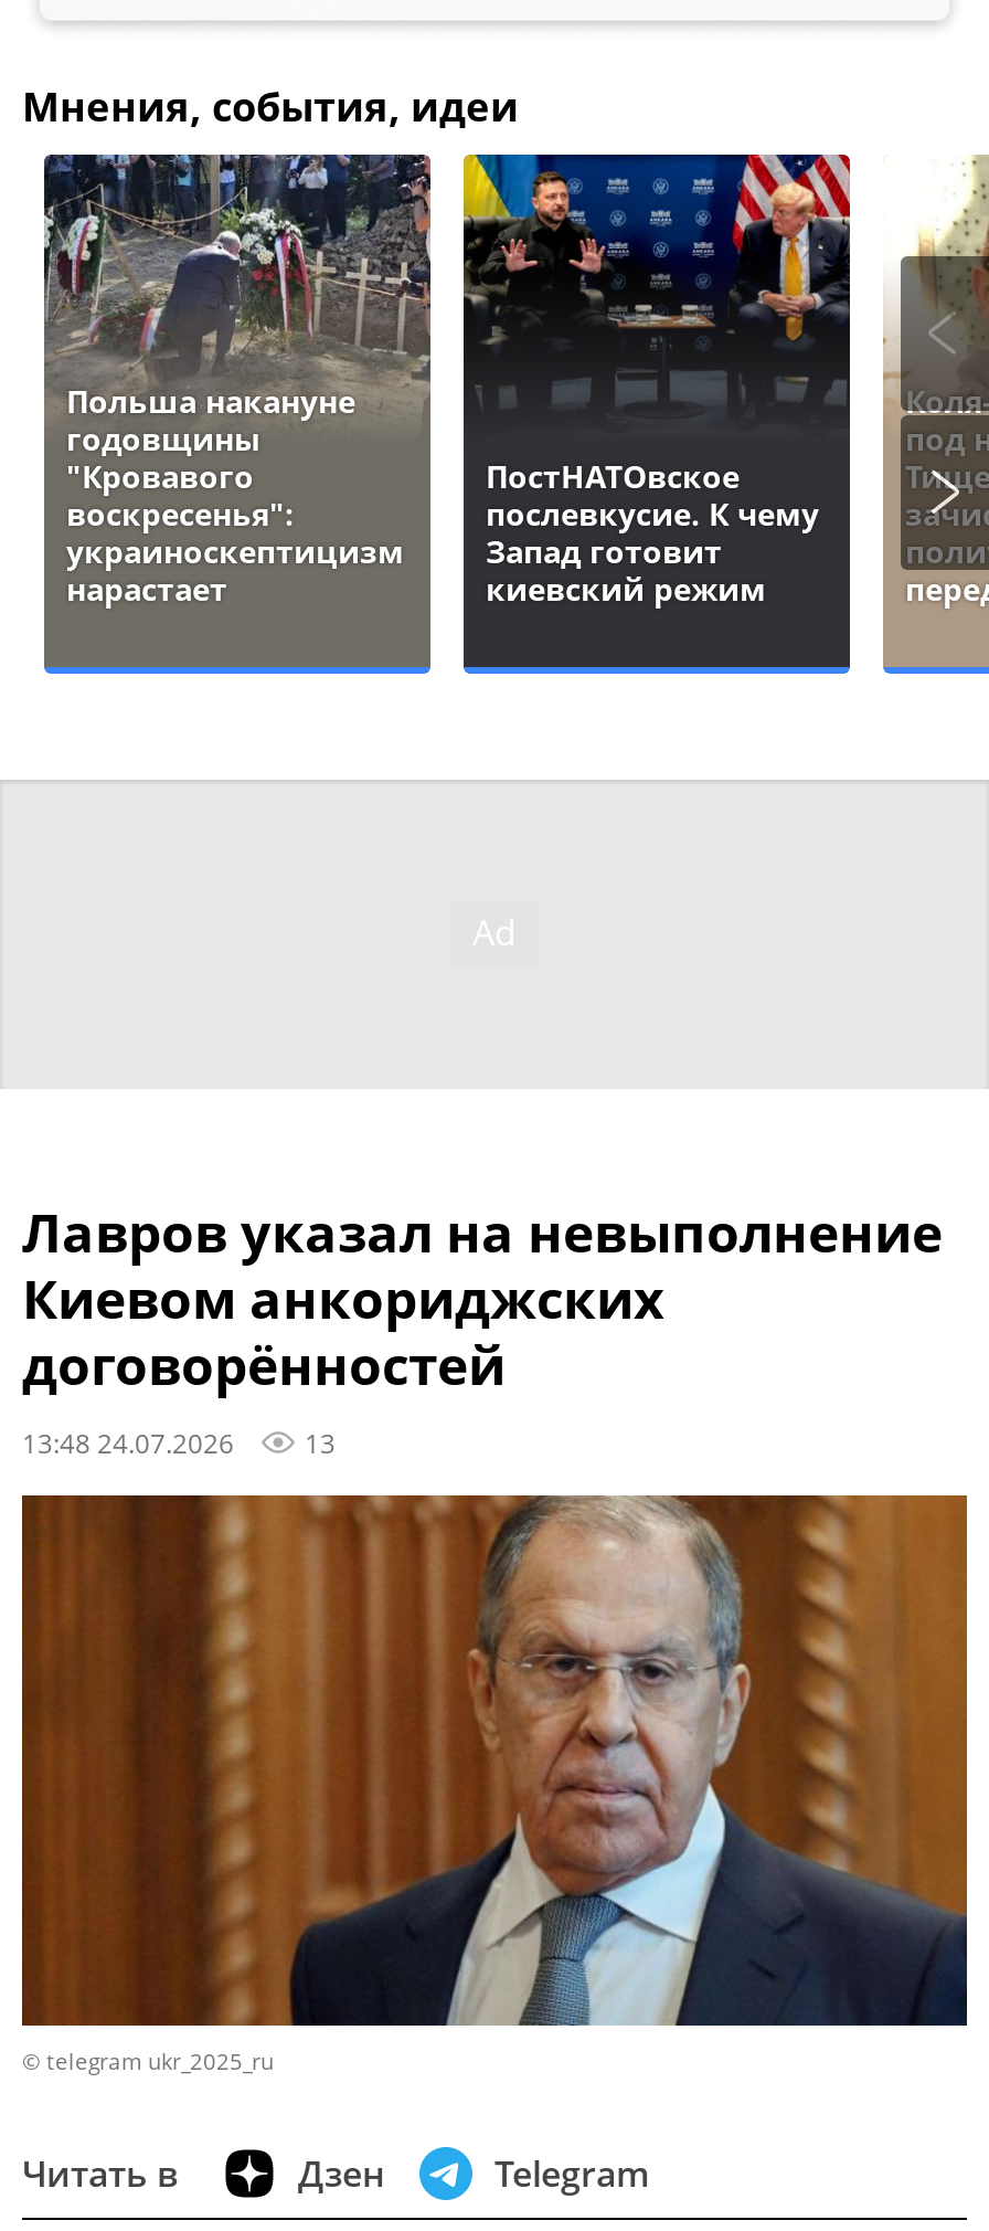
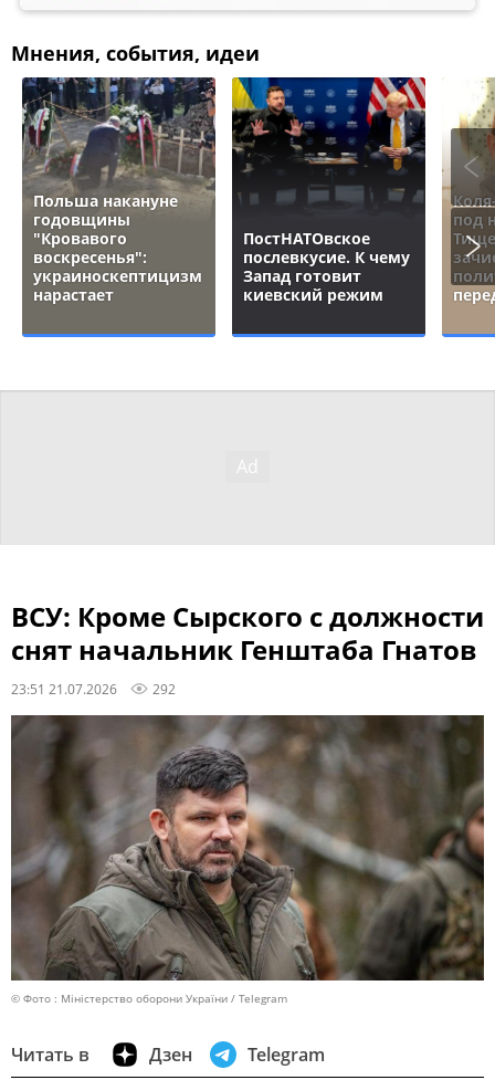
- Лавров указал на невыполнение
- Киевом анкориджских
- договорённостей
- 13:48 24.07.2026
- 13
+ ВСУ: Кроме Сырского с должности
+ снят начальник Генштаба Гнатов
+ 23:51 21.07.2026
+ 292

- [image]
- © telegram ukr_2025_ru
+ [image]
+ © Фото : Міністерство оборони України / Telegram
